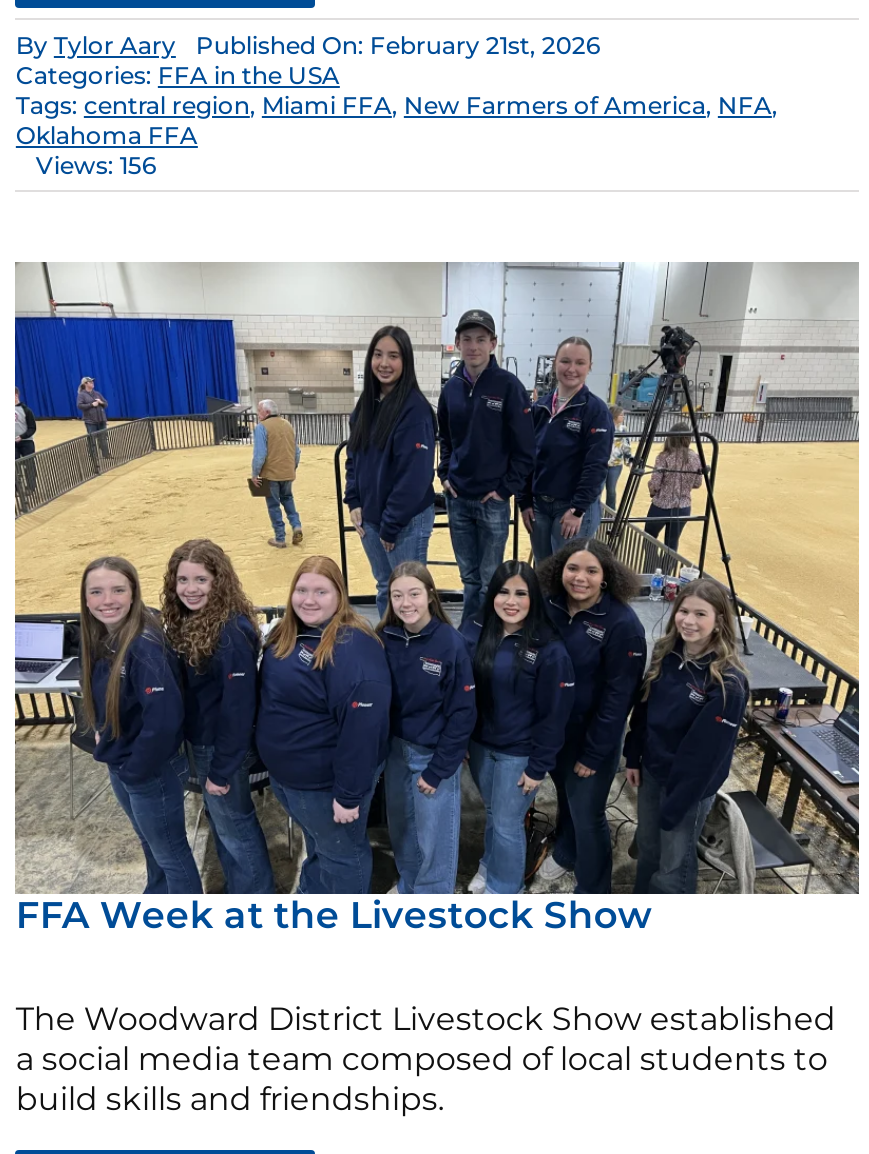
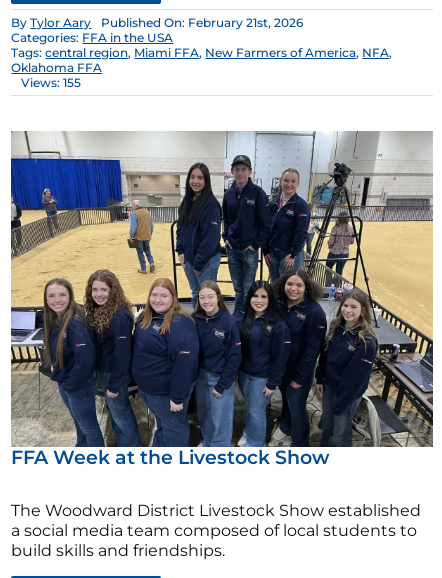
- Views: 156
+ Views: 155
